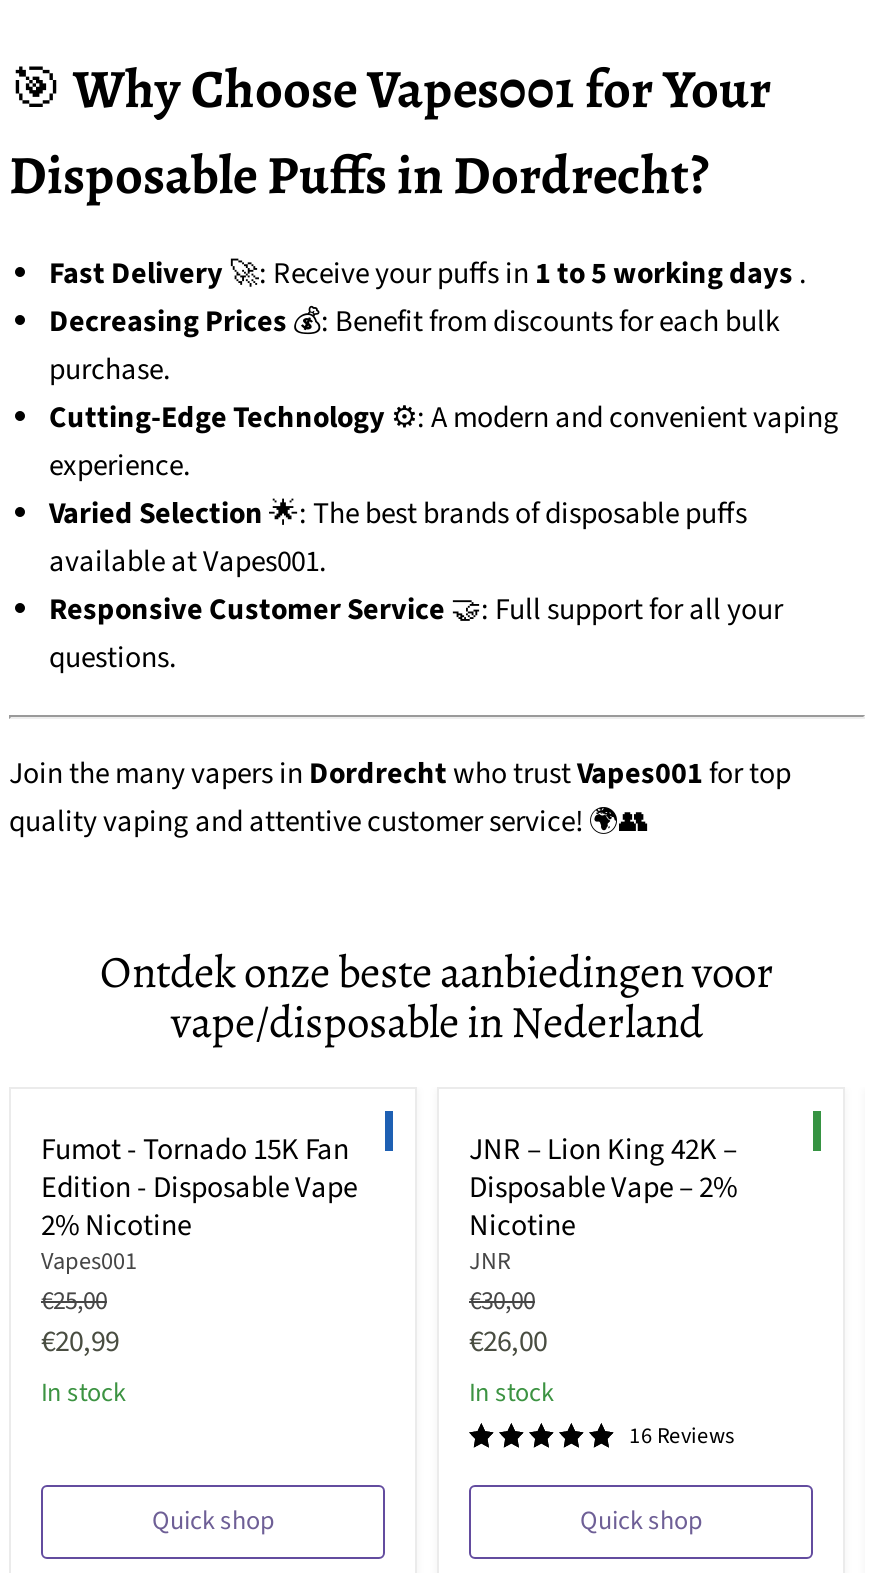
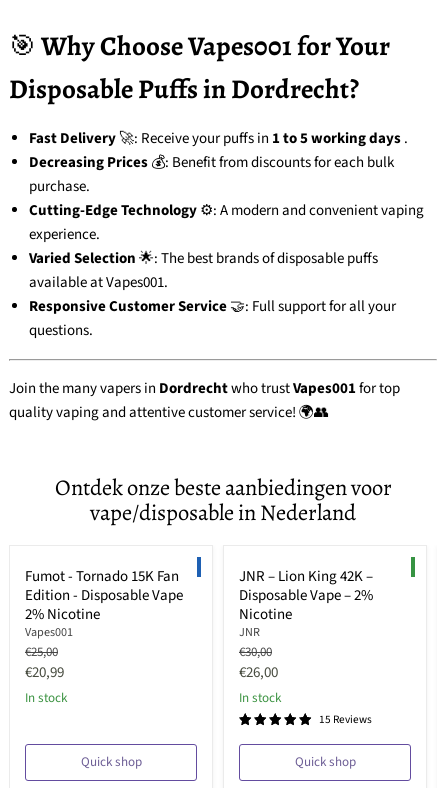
- 16 Reviews
+ 15 Reviews
